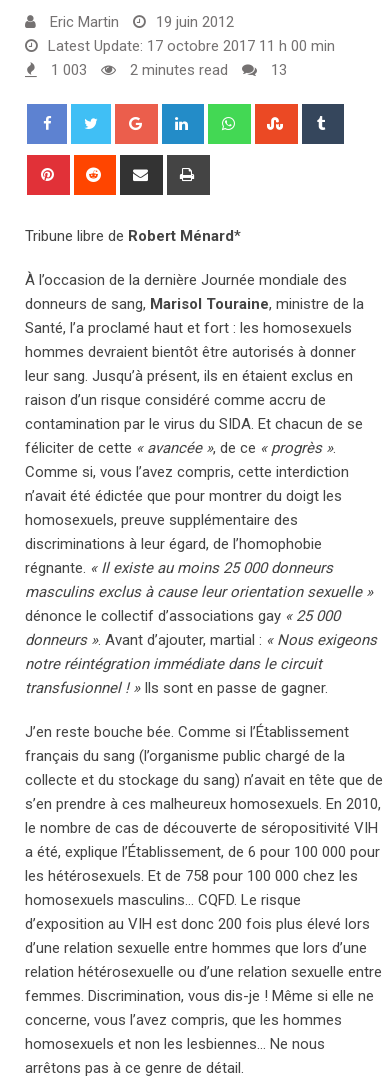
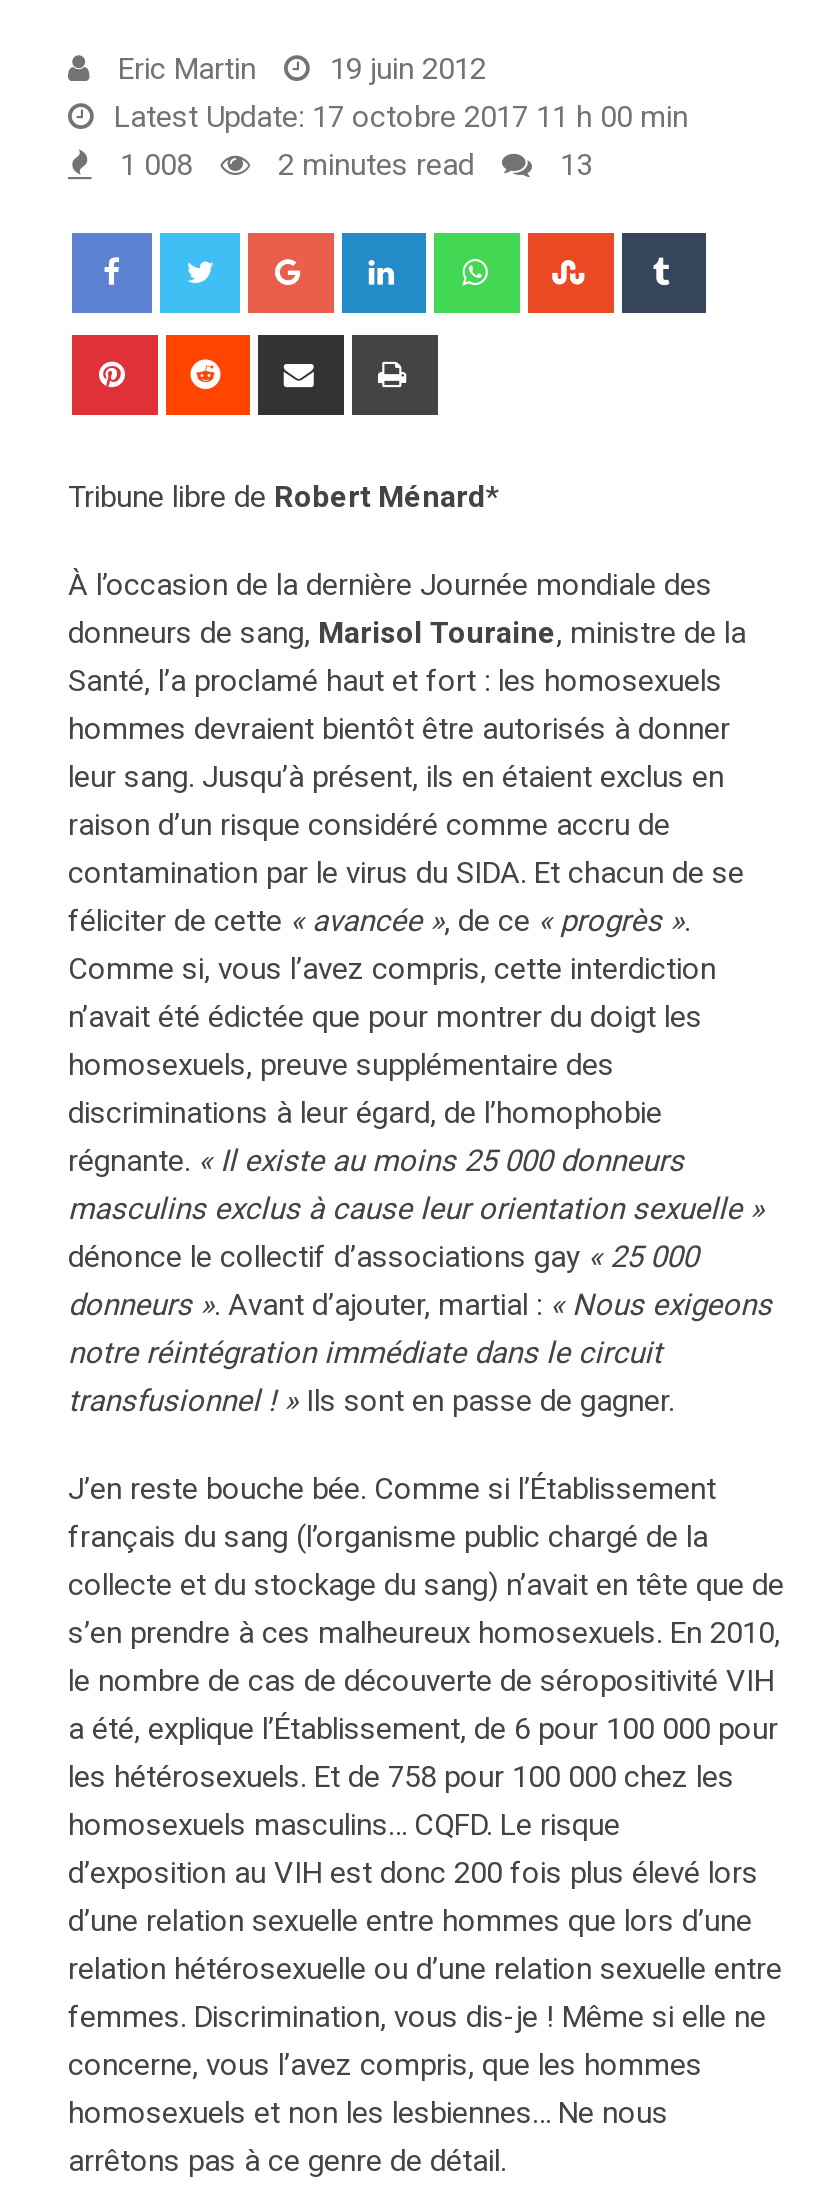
- 1 003
+ 1 008
